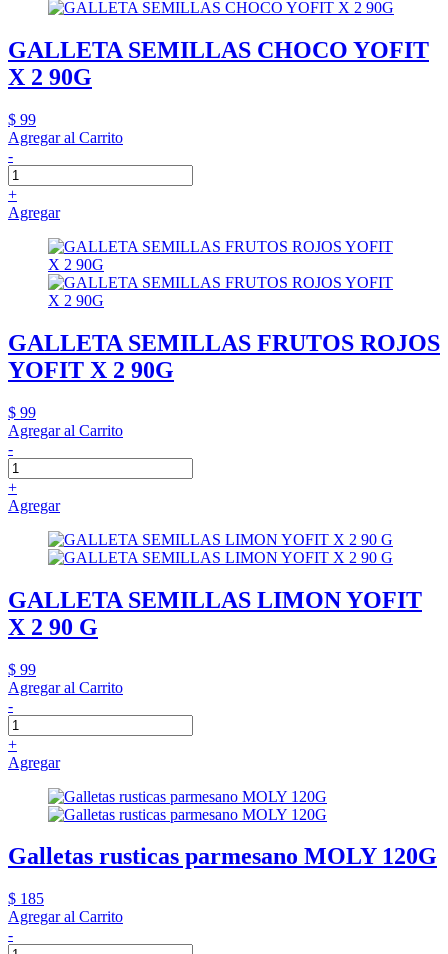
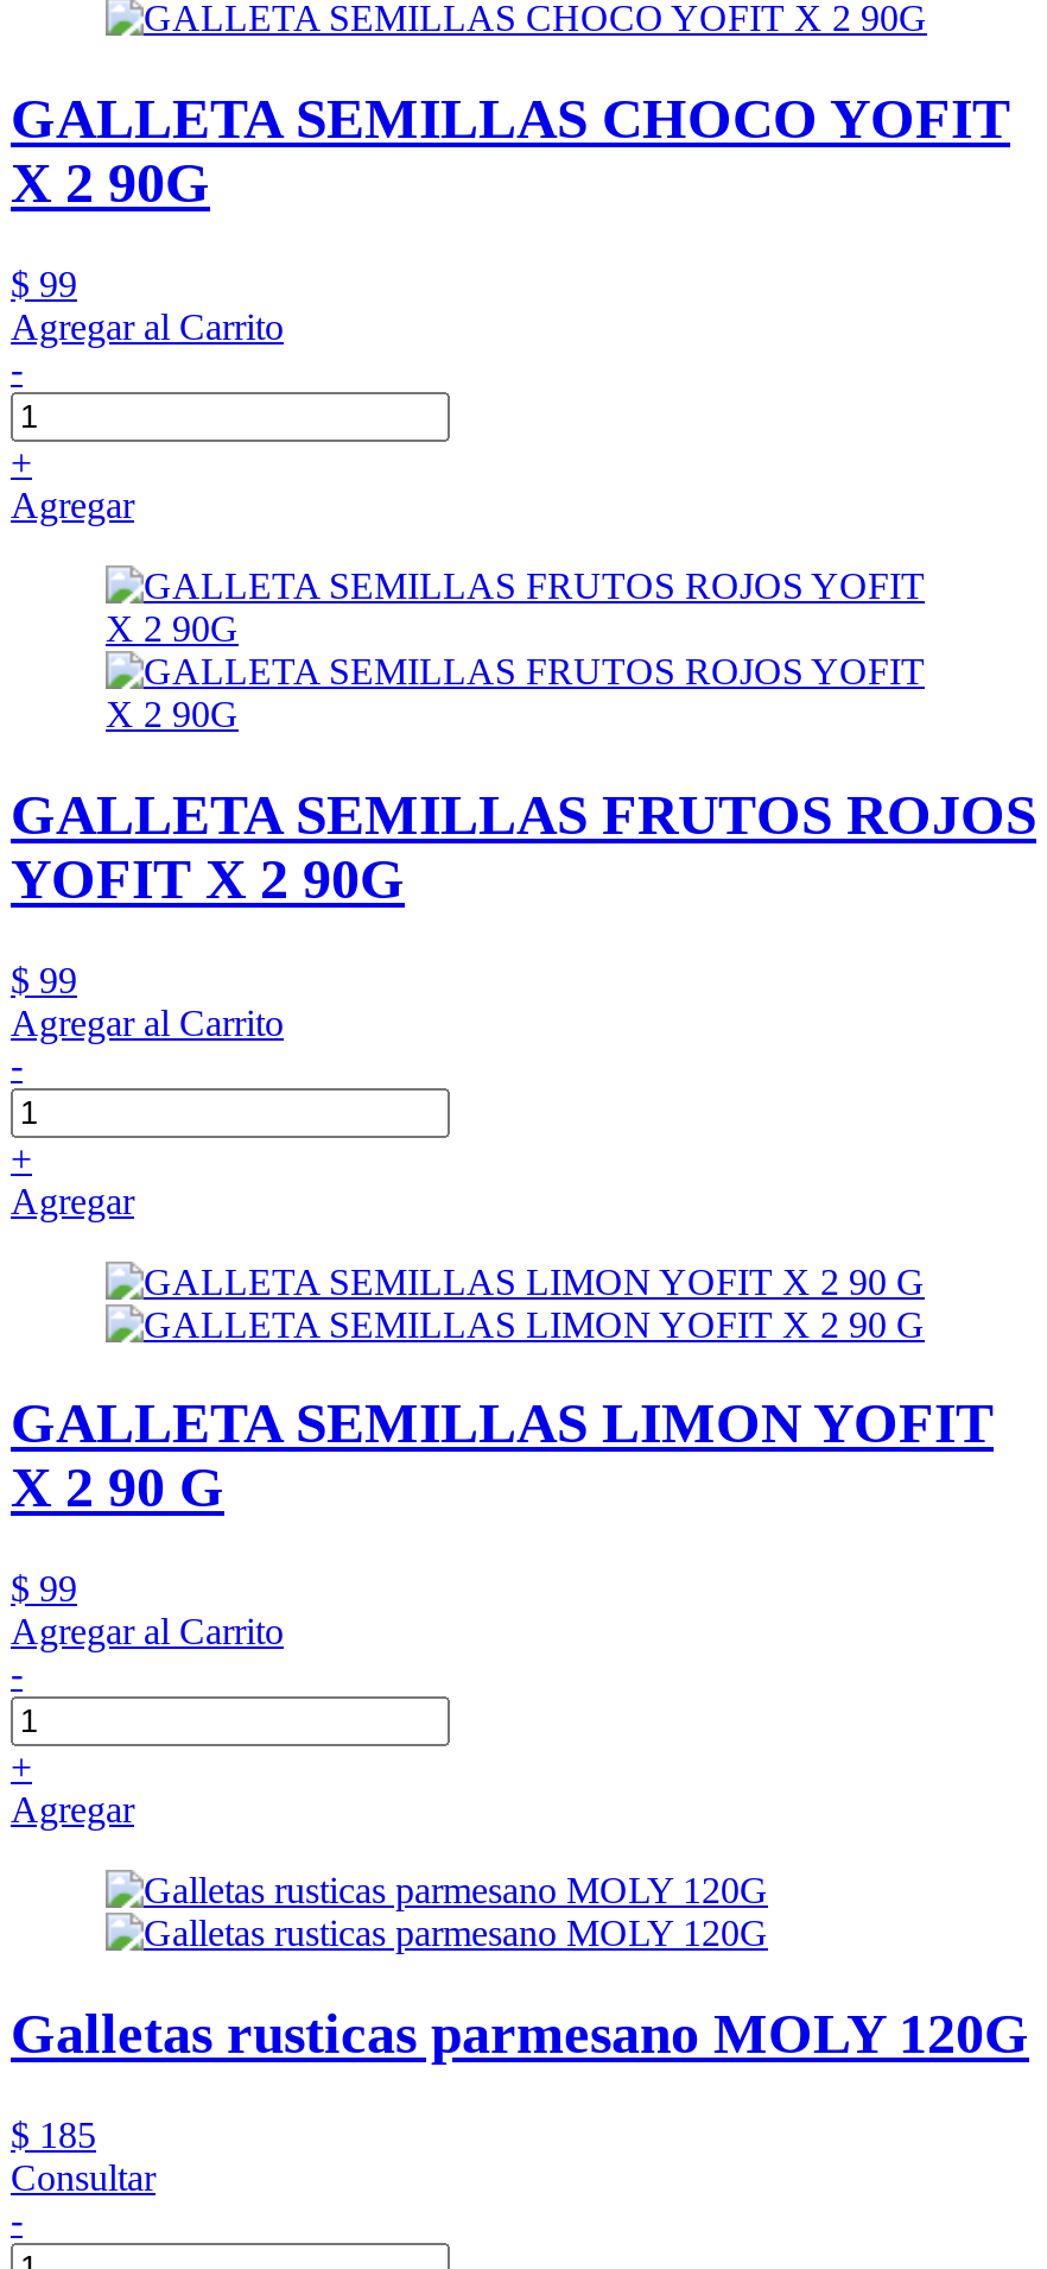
- Agregar al Carrito
+ Consultar
